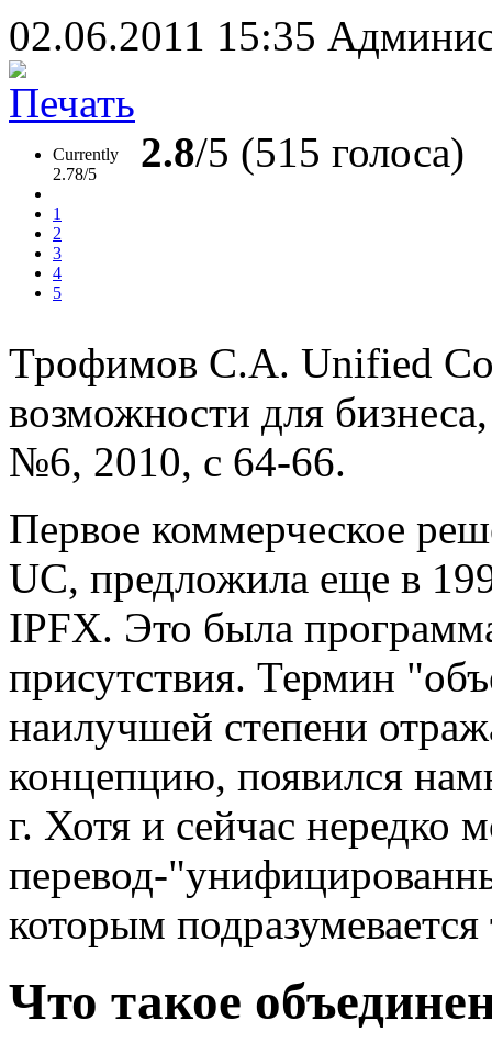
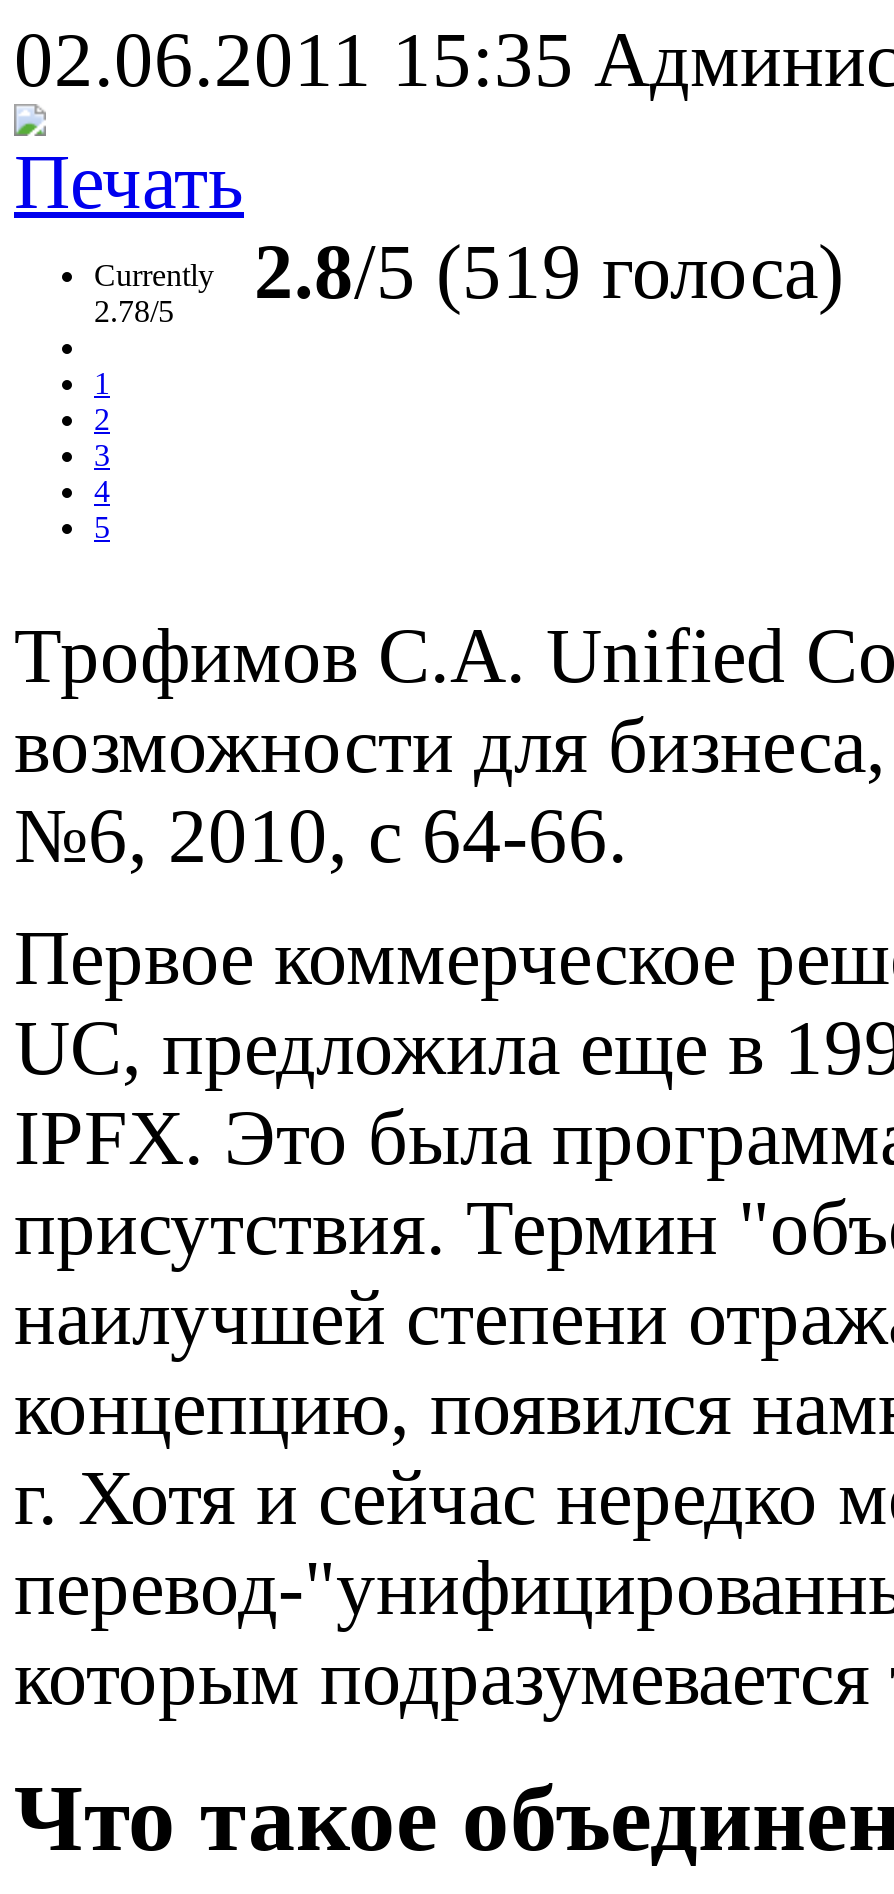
- Currently 2.8/5 (515 голоса)
+ Currently 2.8/5 (519 голоса)
